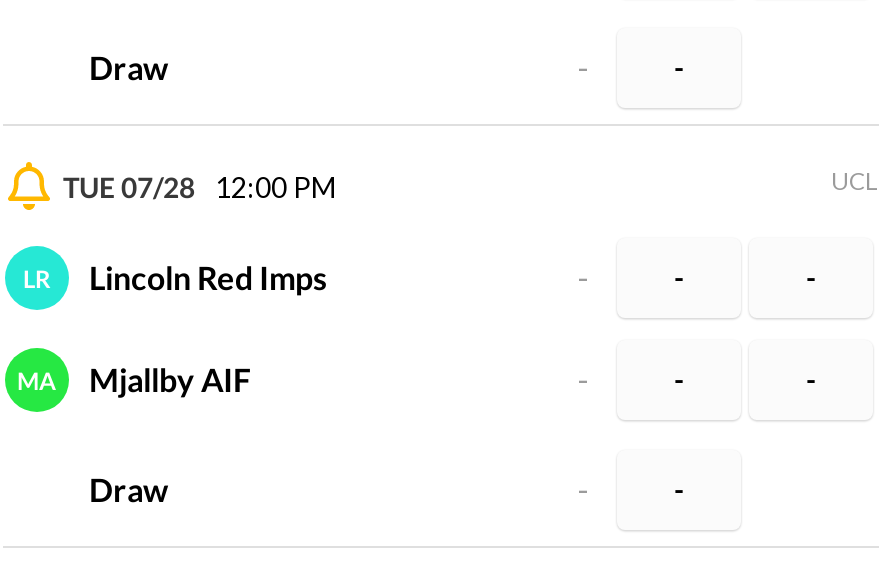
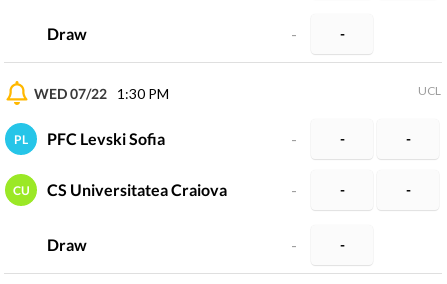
- TUE 07/28 12:00 PM
+ WED 07/22 1:30 PM

- LR
- Lincoln Red Imps
+ PL
+ PFC Levski Sofia

- MA
- Mjallby AIF
+ CU
+ CS Universitatea Craiova
